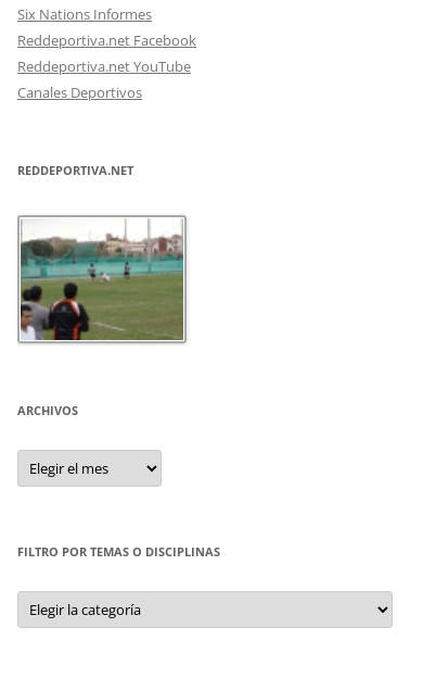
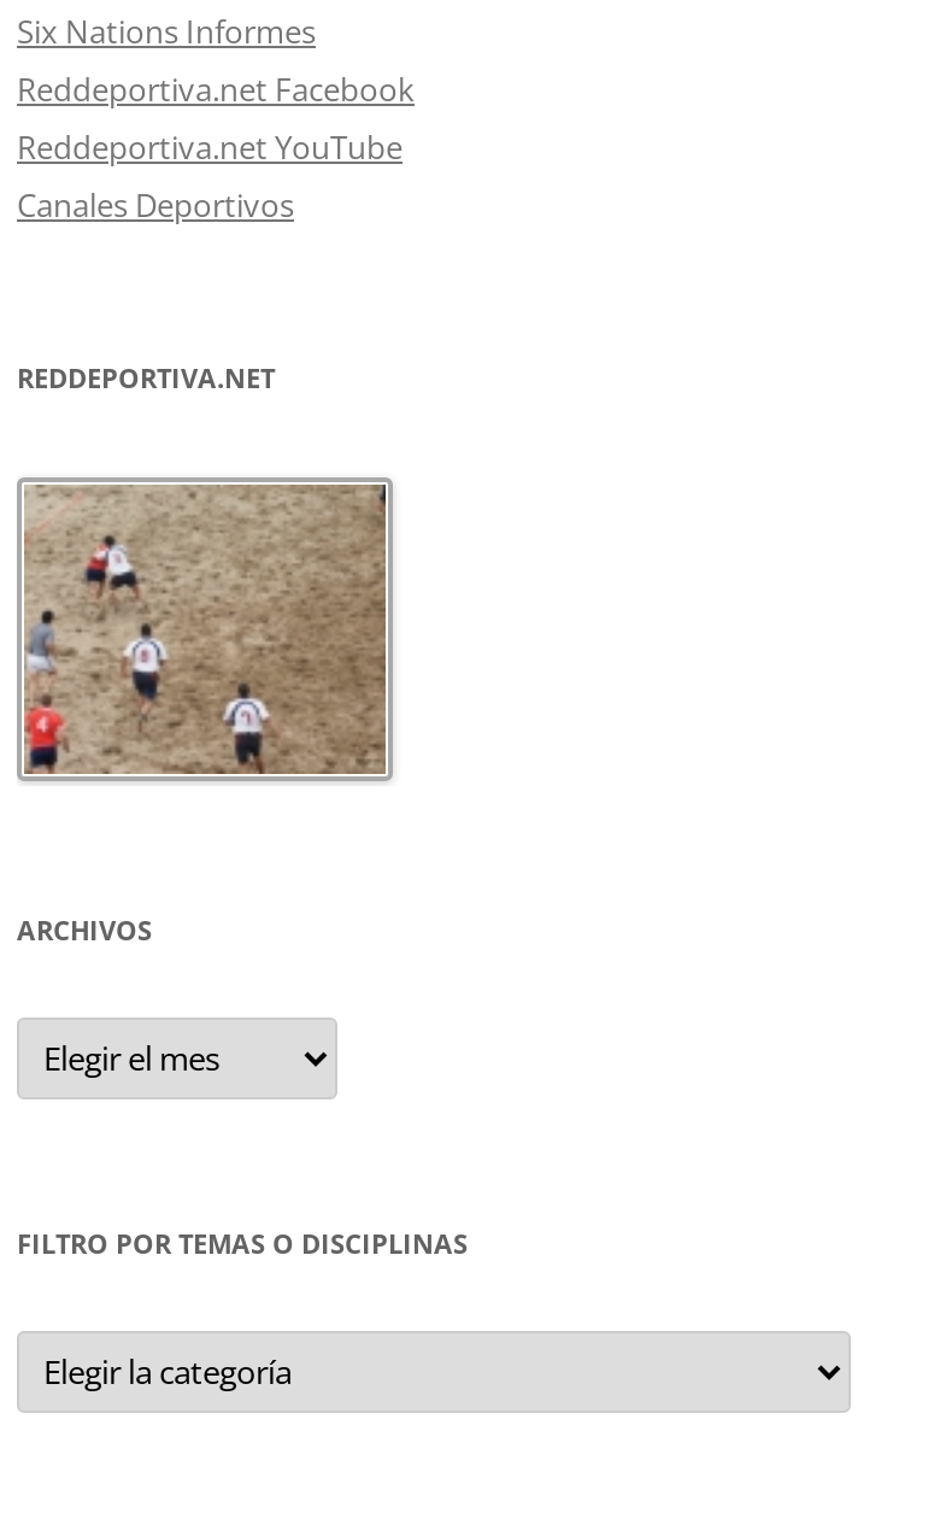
- [image]
+ [image]
